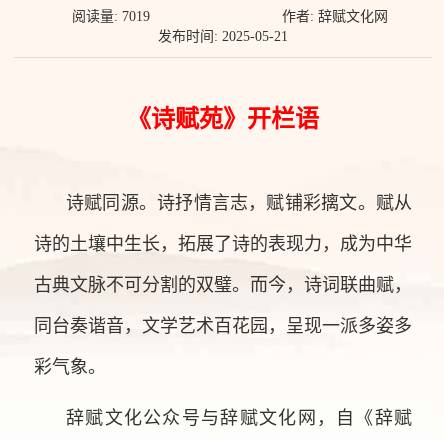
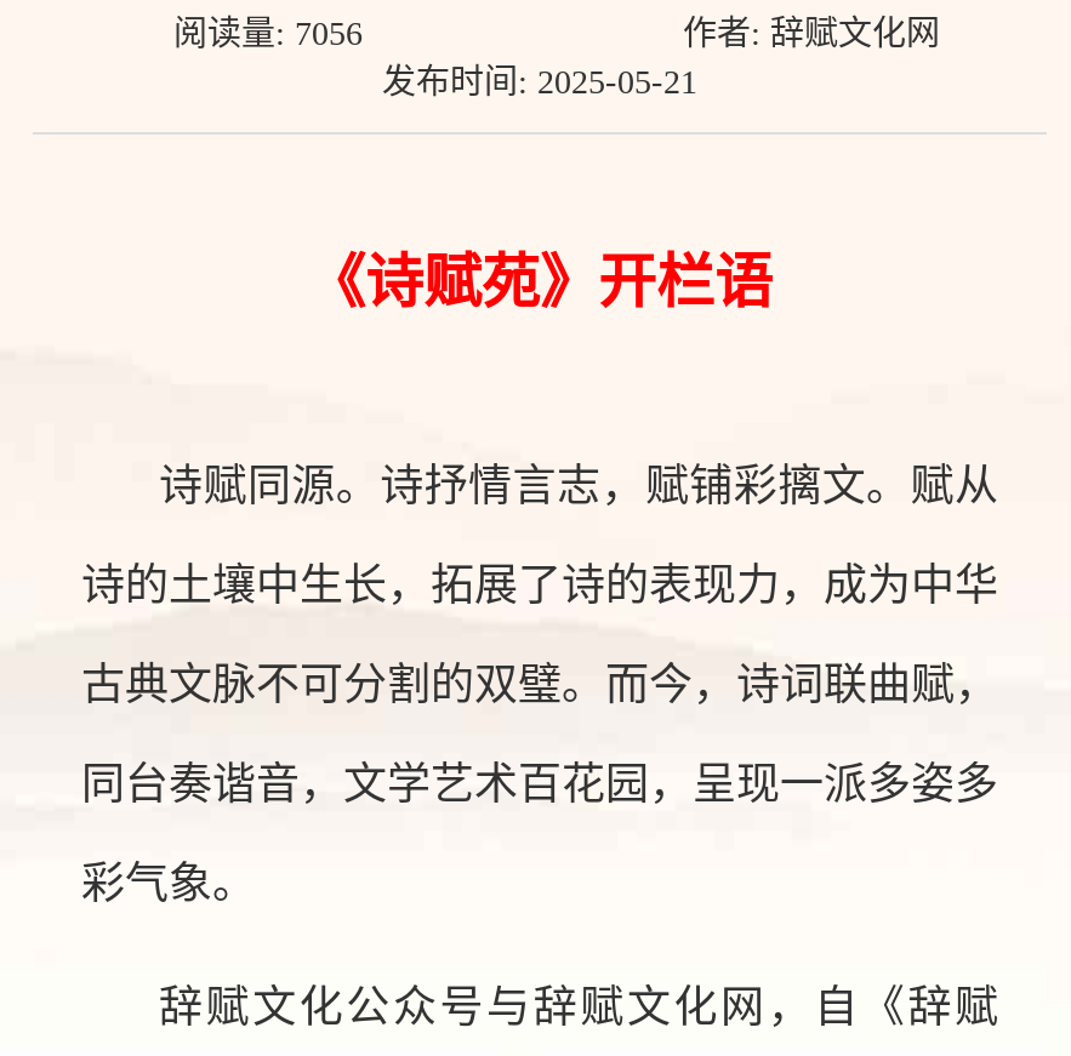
- 阅读量: 7019
+ 阅读量: 7056
